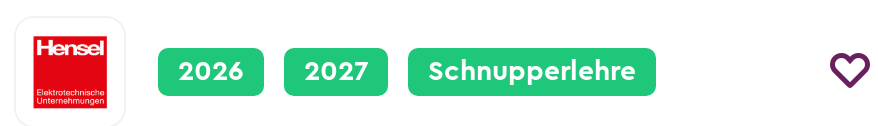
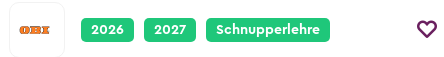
- [image]
+ [image]
